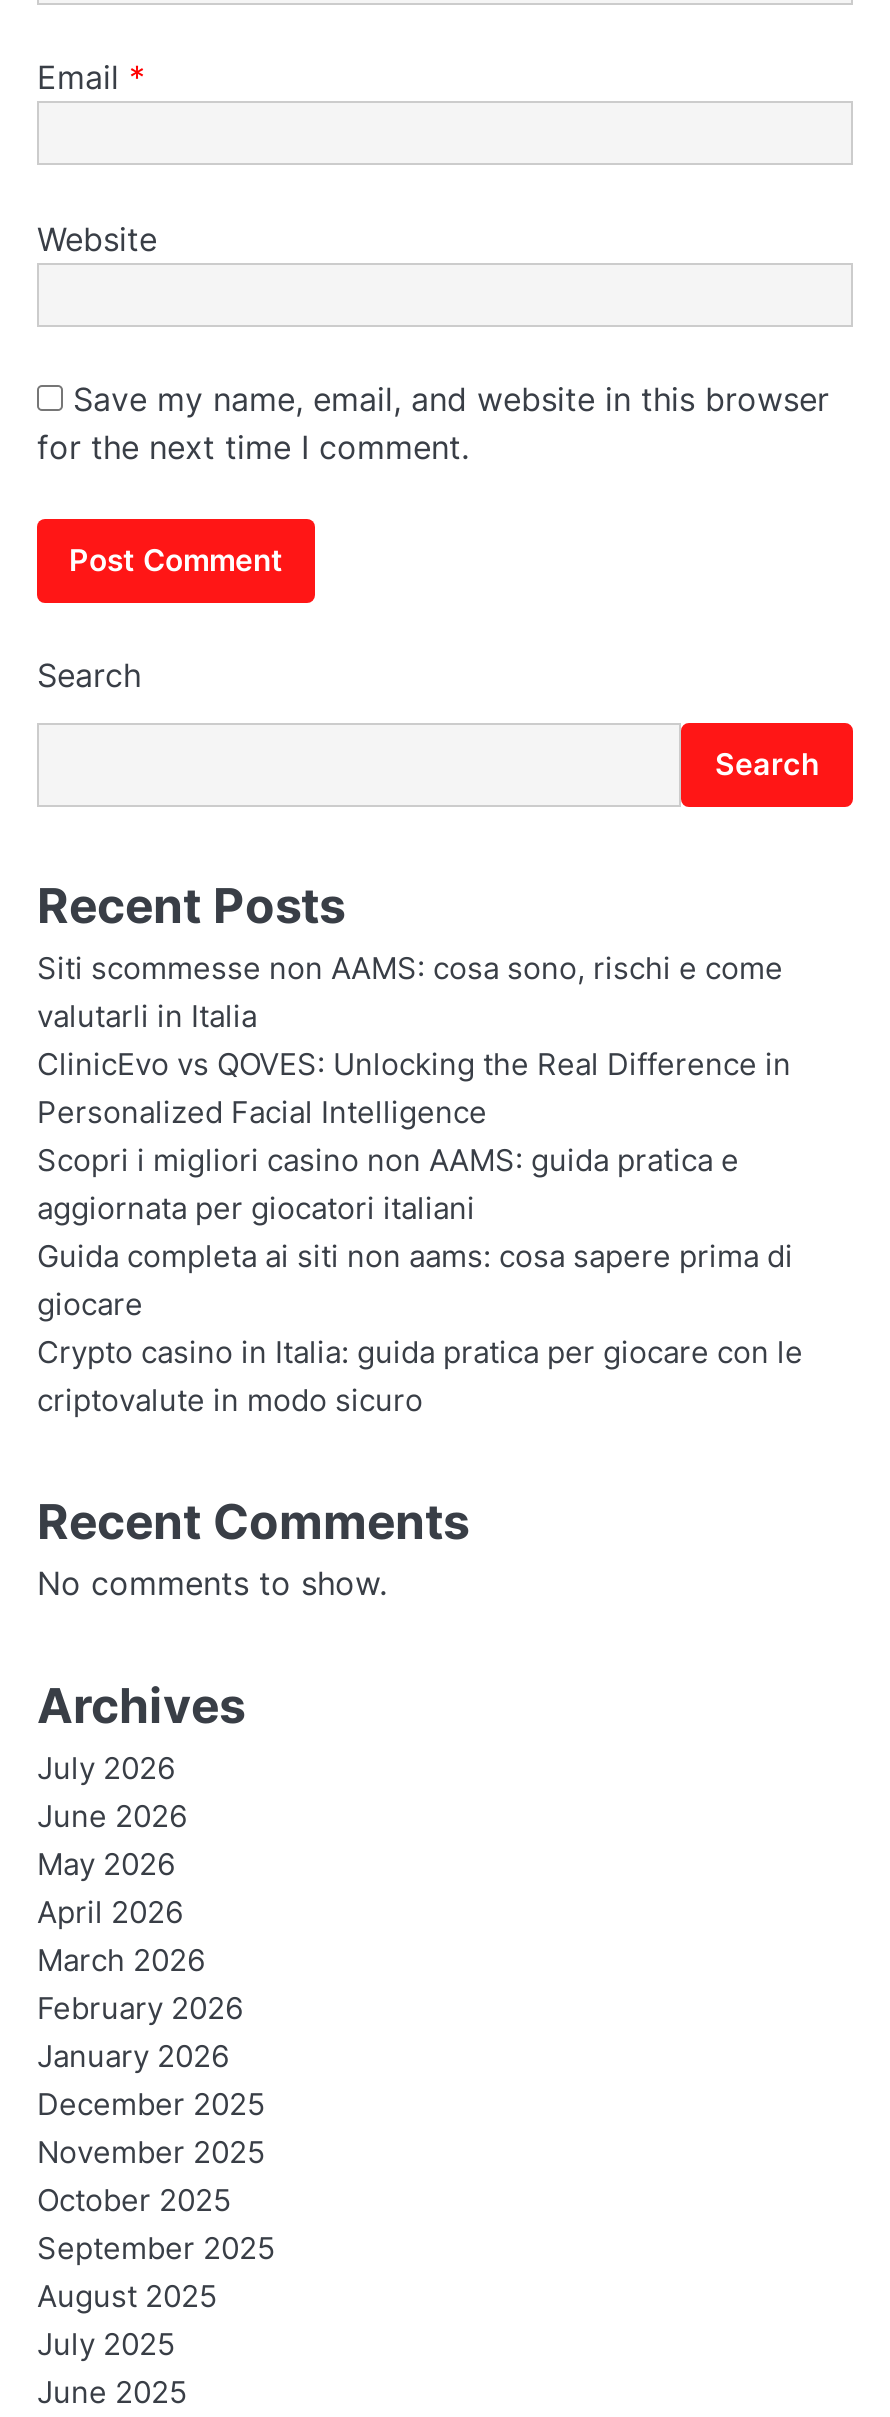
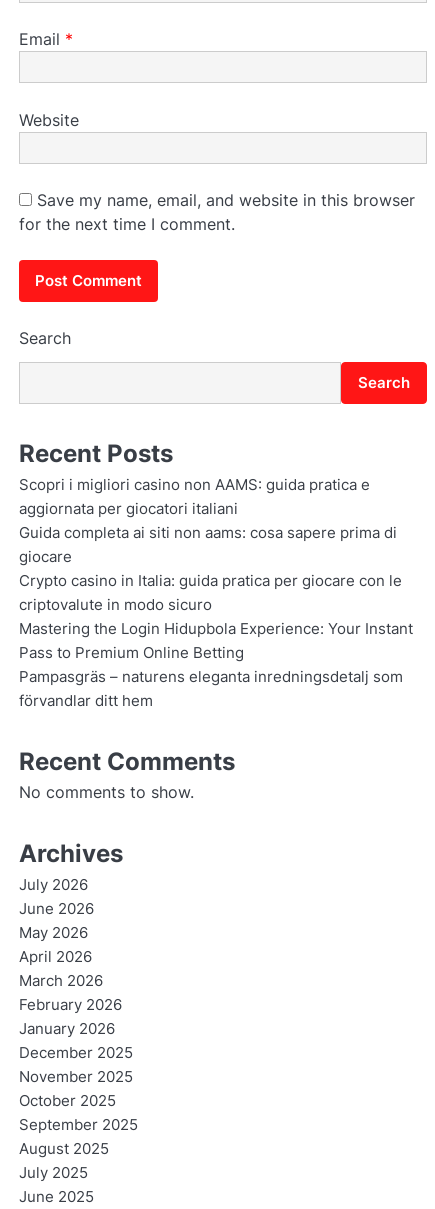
- Siti scommesse non AAMS: cosa sono, rischi e come
- valutarli in Italia
- ClinicEvo vs QOVES: Unlocking the Real Difference in
- Personalized Facial Intelligence

moved up: Scopri i migliori casino non AAMS: guida pratica e | aggiornata per giocatori italiani | Guida completa ai siti non aams: cosa sapere prima di | giocare | Crypto casino in Italia: guida pratica per giocare con le | criptovalute in modo sicuro

+ Mastering the Login Hidupbola Experience: Your Instant
+ Pass to Premium Online Betting
+ Pampasgräs – naturens eleganta inredningsdetalj som
+ förvandlar ditt hem
